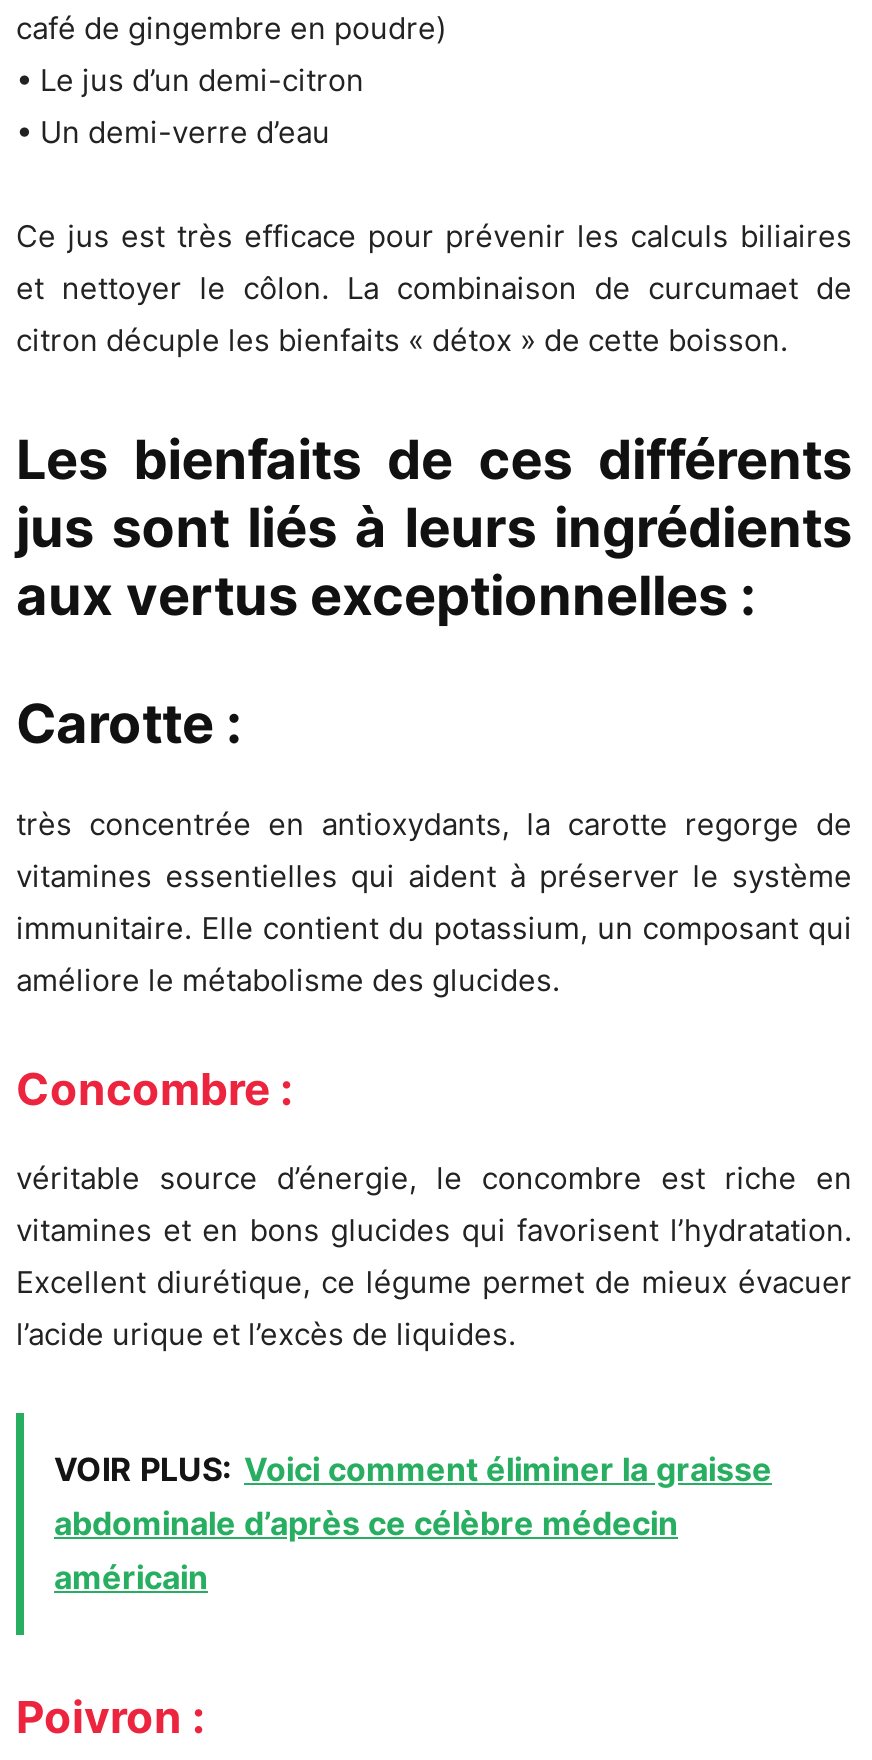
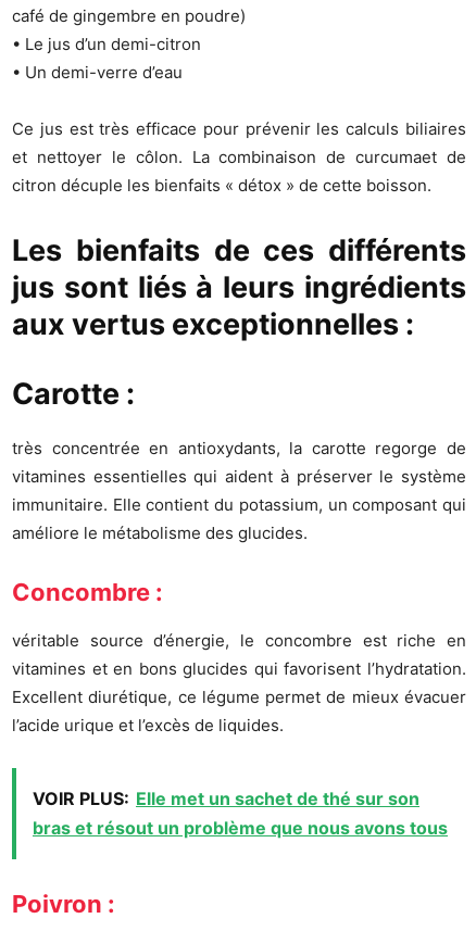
- VOIR PLUS: Voici comment éliminer la graisse
- abdominale d’après ce célèbre médecin
- américain
+ VOIR PLUS: Elle met un sachet de thé sur son
+ bras et résout un problème que nous avons tous
